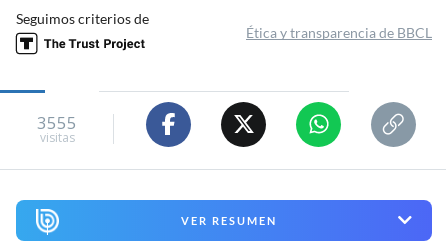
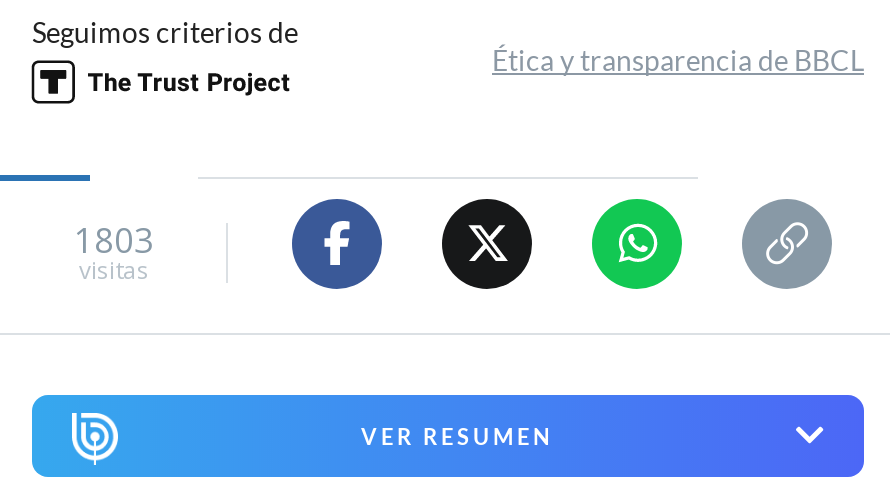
- 3555
+ 1803
